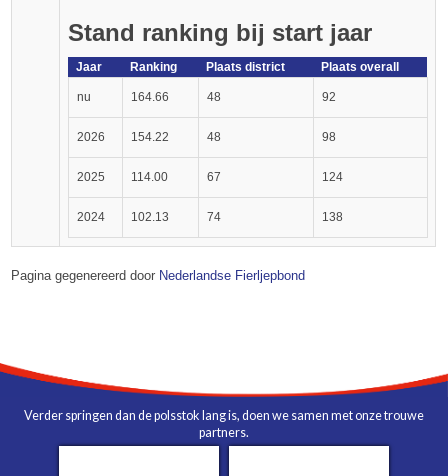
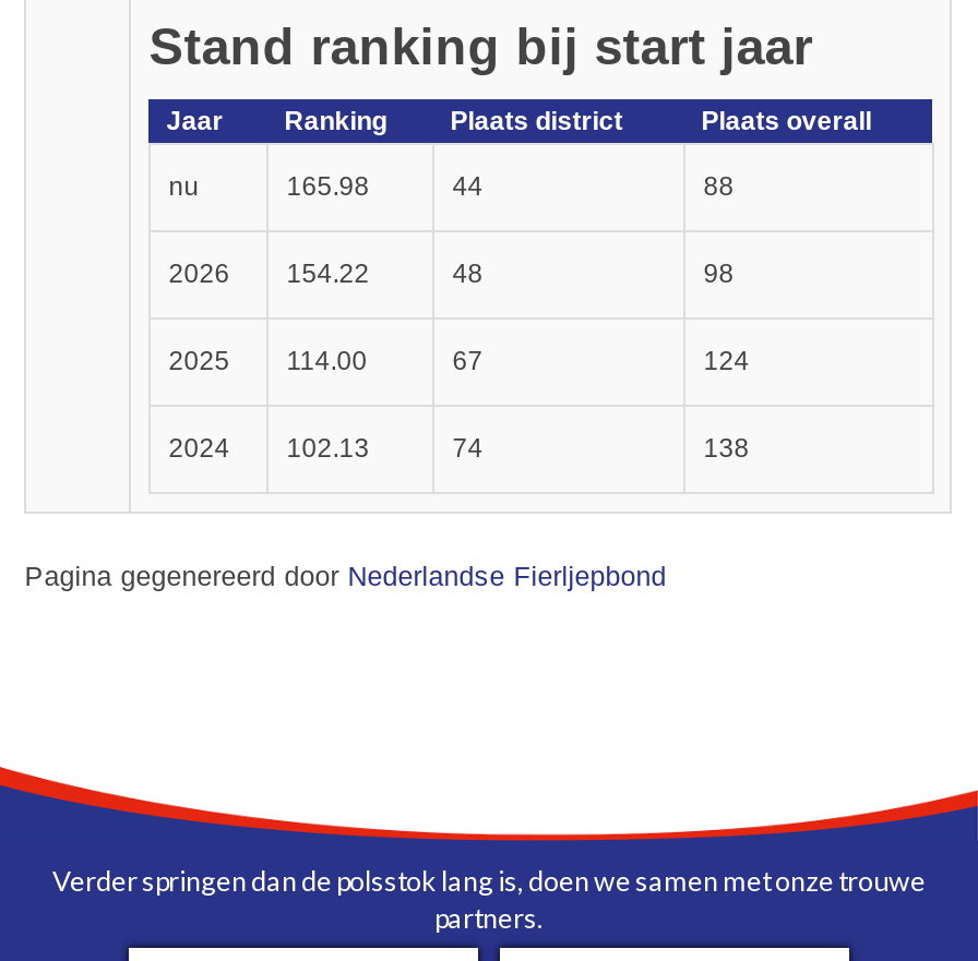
- 164.66
+ 165.98

- 48
+ 44

- 92
+ 88
